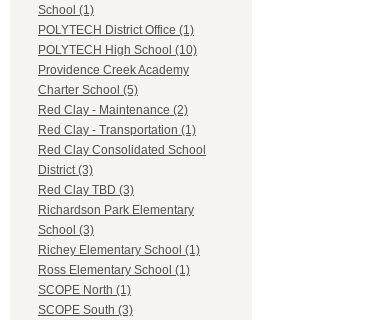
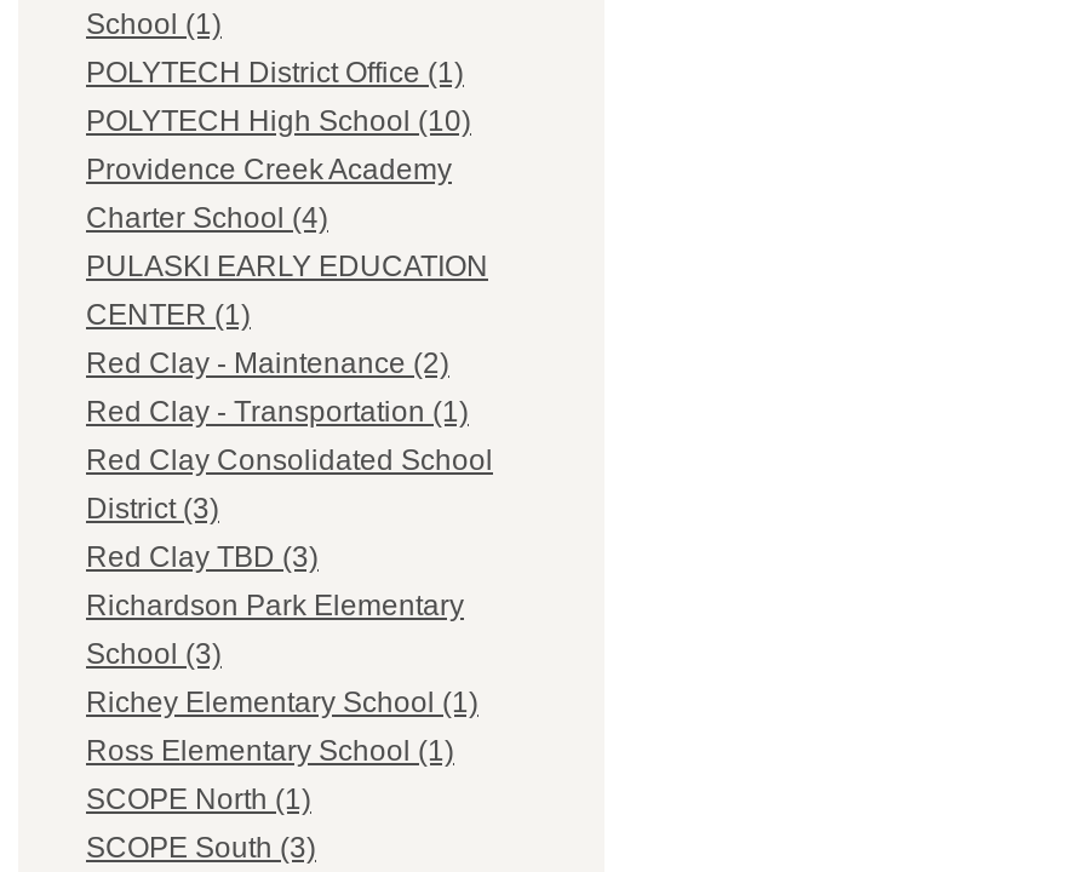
- Charter School (5)
+ Charter School (4)
+ PULASKI EARLY EDUCATION
+ CENTER (1)
